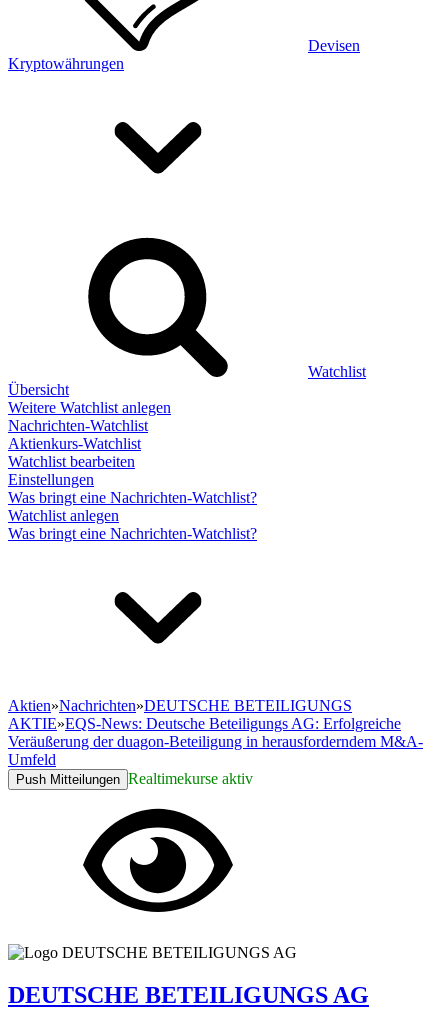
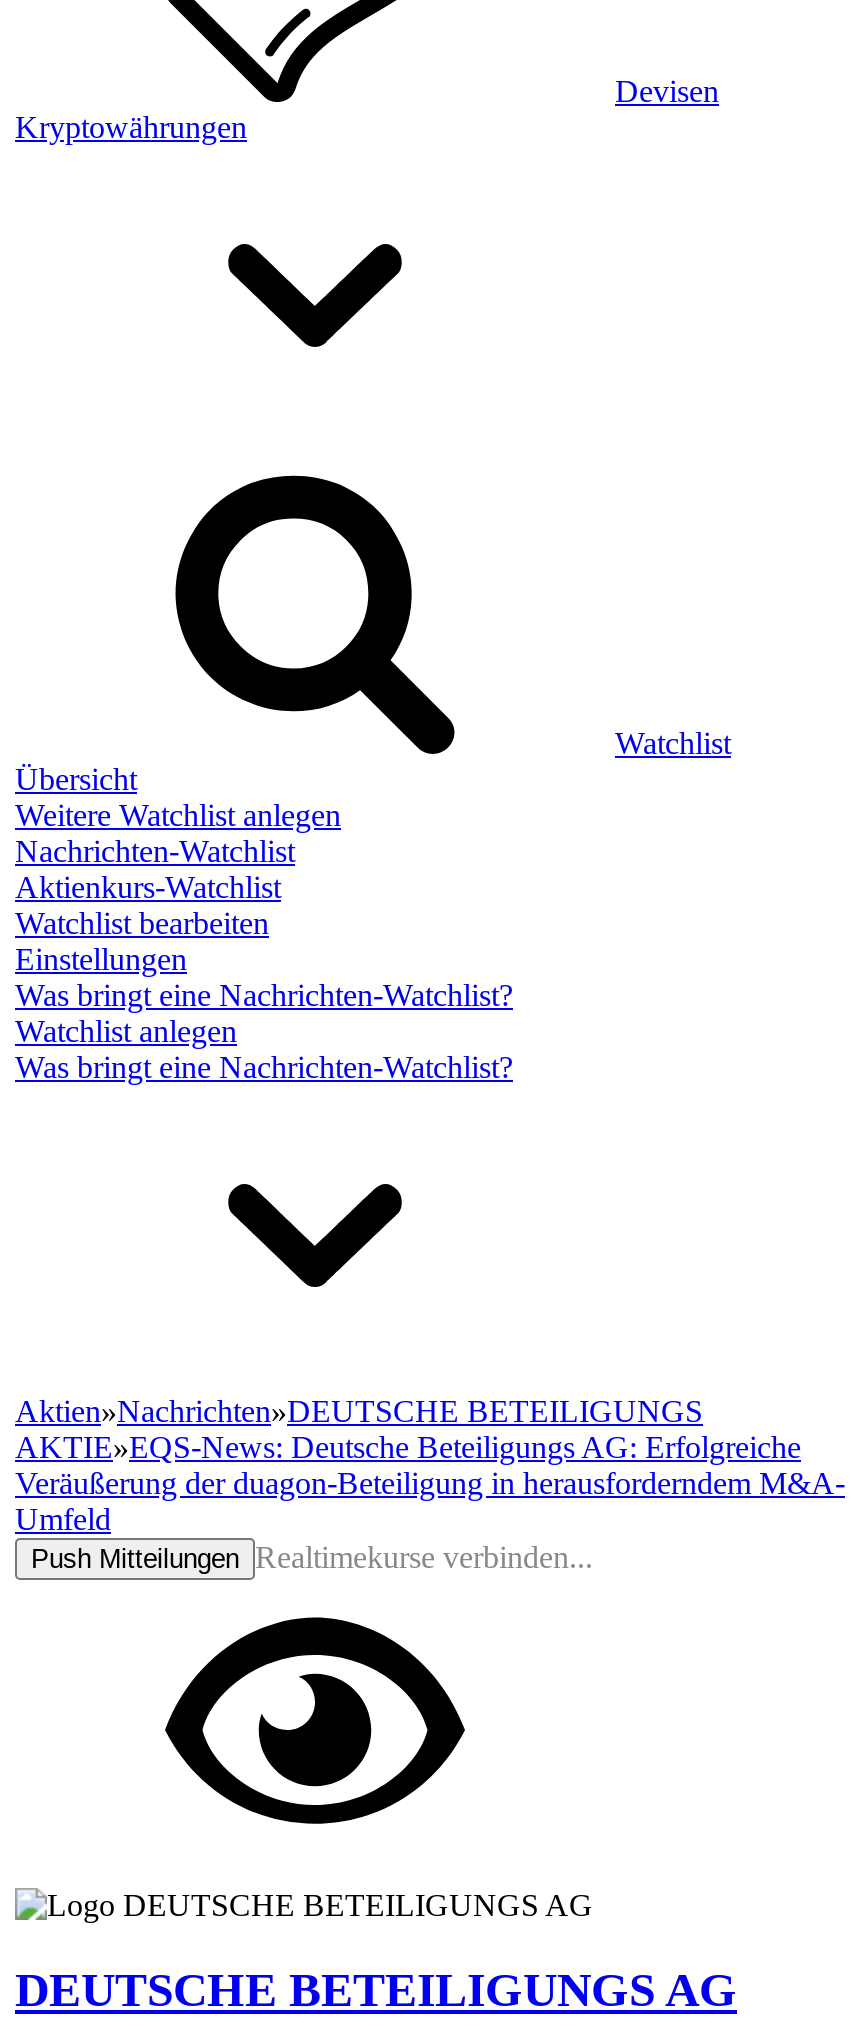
- Push Mitteilungen Realtimekurse aktiv
+ Push Mitteilungen Realtimekurse verbinden...
